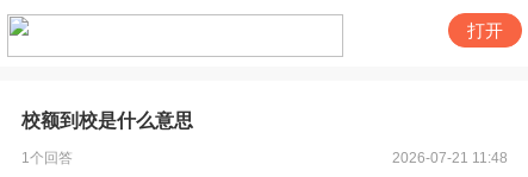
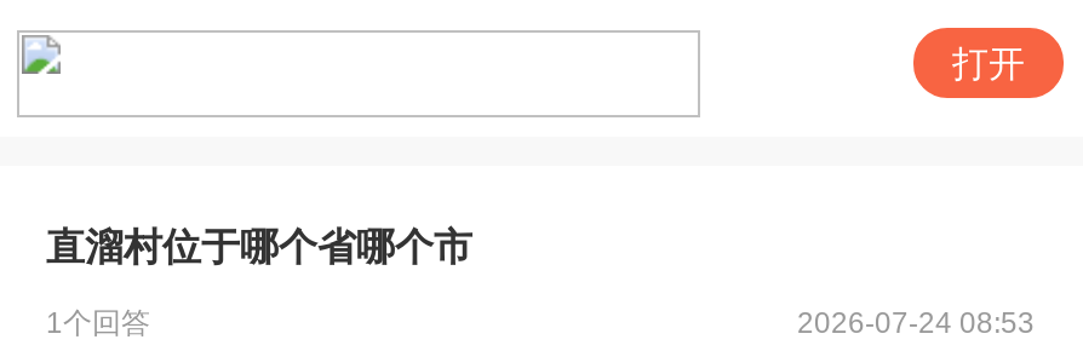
- 校额到校是什么意思
+ 直溜村位于哪个省哪个市

- 2026-07-21 11:48
+ 2026-07-24 08:53
